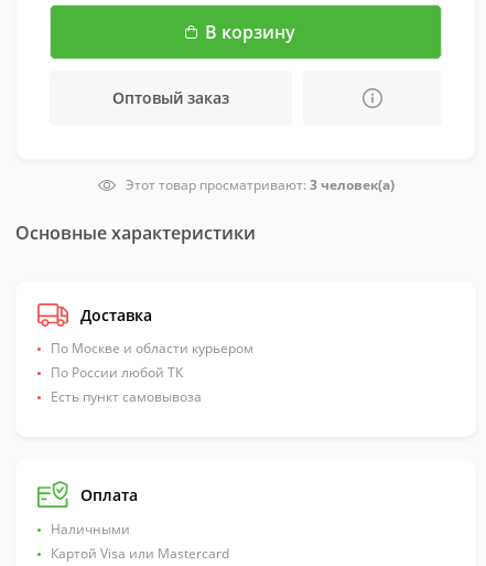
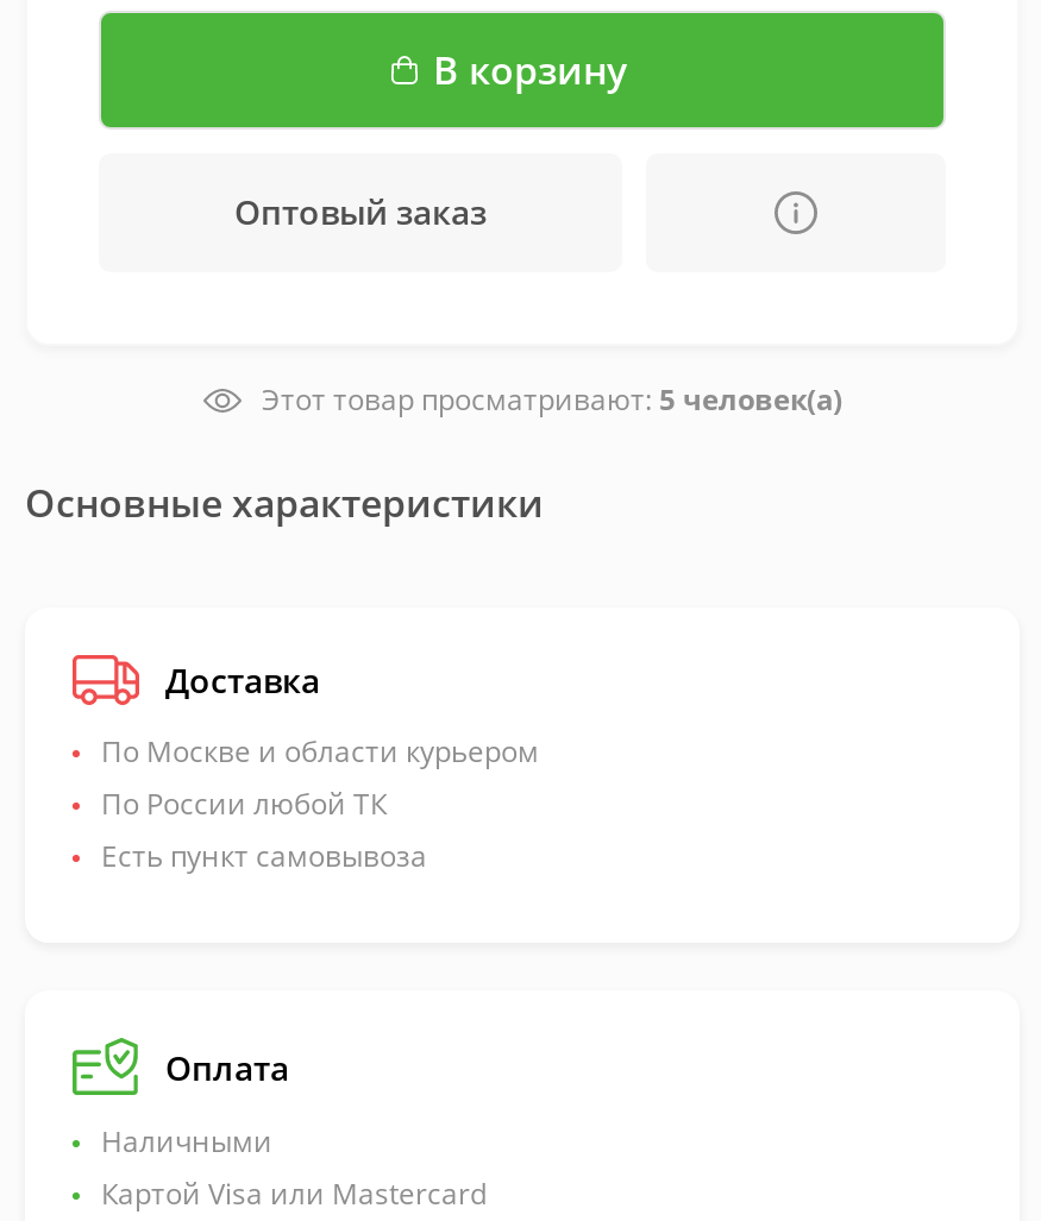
- Этот товар просматривают: 3 человек(а)
+ Этот товар просматривают: 5 человек(а)
